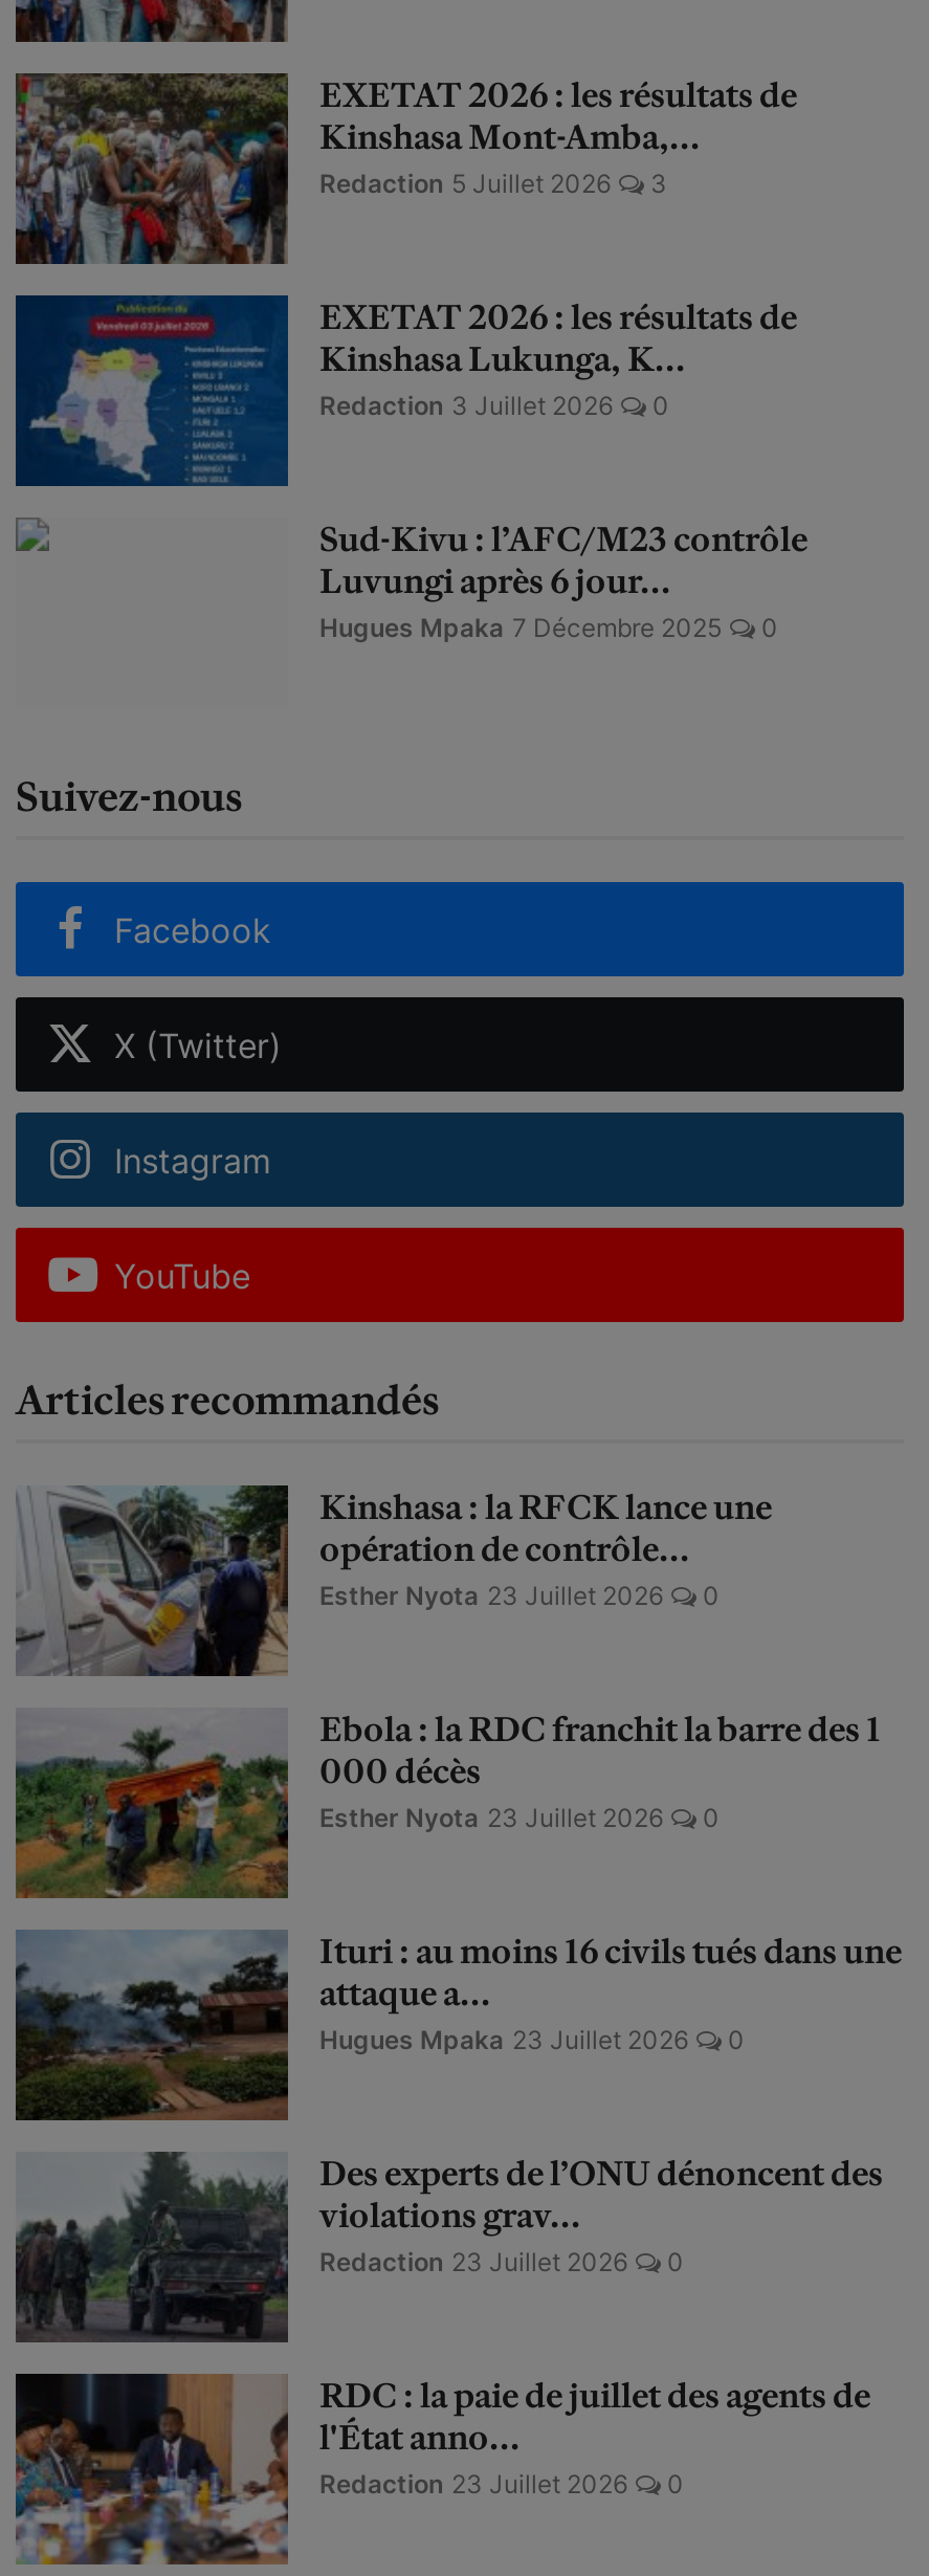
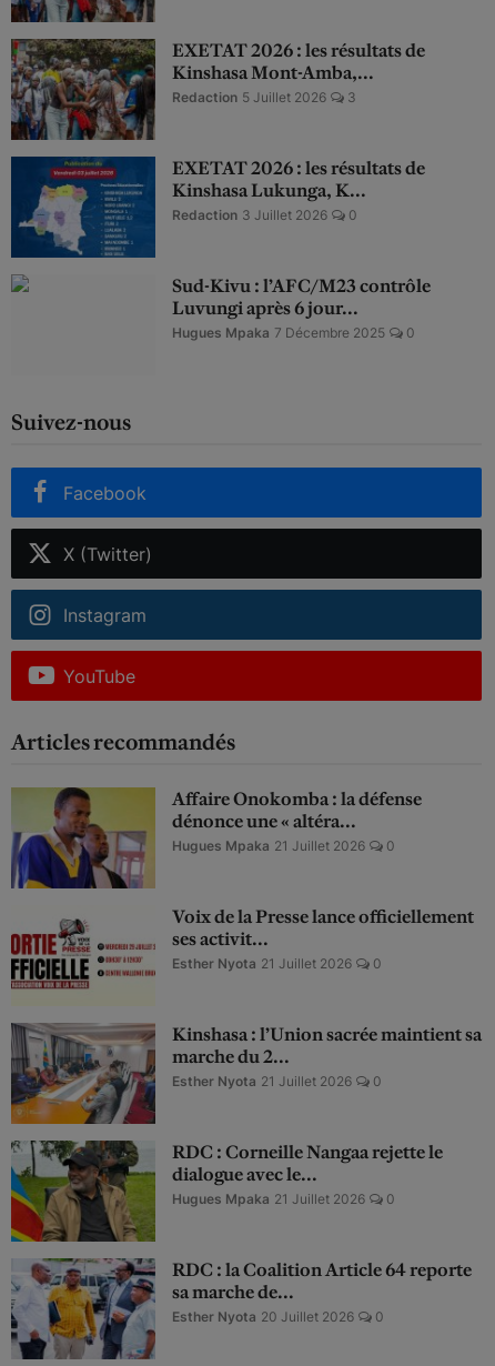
- [image]
- Kinshasa : la RFCK lance une
- opération de contrôle...
- Esther Nyota 23 Juillet 2026
+ [image]
+ Affaire Onokomba : la défense
+ dénonce une « altéra...
+ Hugues Mpaka 21 Juillet 2026

- [image]
- Ebola : la RDC franchit la barre des 1
- 000 décès
- Esther Nyota 23 Juillet 2026
+ [image]
+ Voix de la Presse lance officiellement
+ ses activit...
+ Esther Nyota 21 Juillet 2026

- [image]
- Ituri : au moins 16 civils tués dans une
- attaque a...
- Hugues Mpaka 23 Juillet 2026
+ [image]
+ Kinshasa : l’Union sacrée maintient sa
+ marche du 2...
+ Esther Nyota 21 Juillet 2026

- [image]
- Des experts de l’ONU dénoncent des
- violations grav...
- Redaction 23 Juillet 2026
+ [image]
+ RDC : Corneille Nangaa rejette le
+ dialogue avec le...
+ Hugues Mpaka 21 Juillet 2026

- [image]
- RDC : la paie de juillet des agents de
- l'État anno...
- Redaction 23 Juillet 2026
+ [image]
+ RDC : la Coalition Article 64 reporte
+ sa marche de...
+ Esther Nyota 20 Juillet 2026
